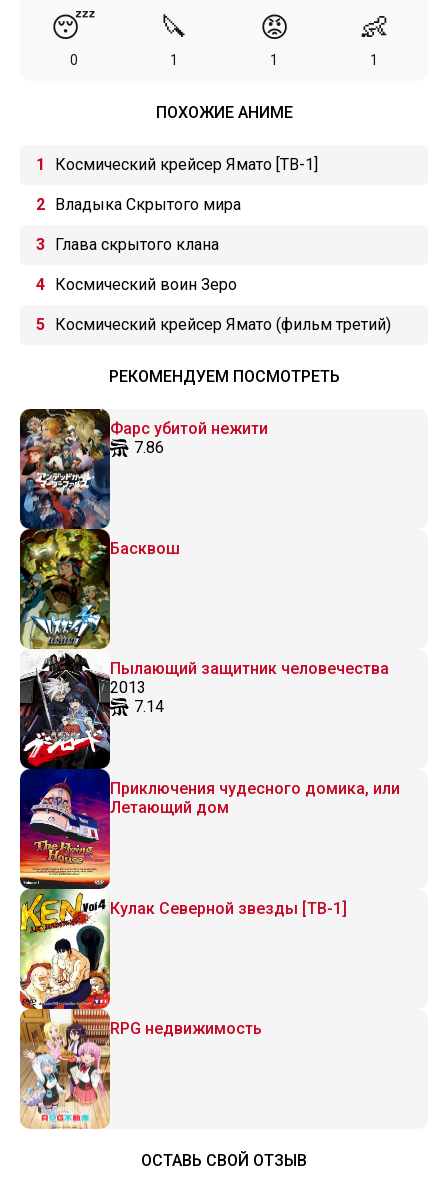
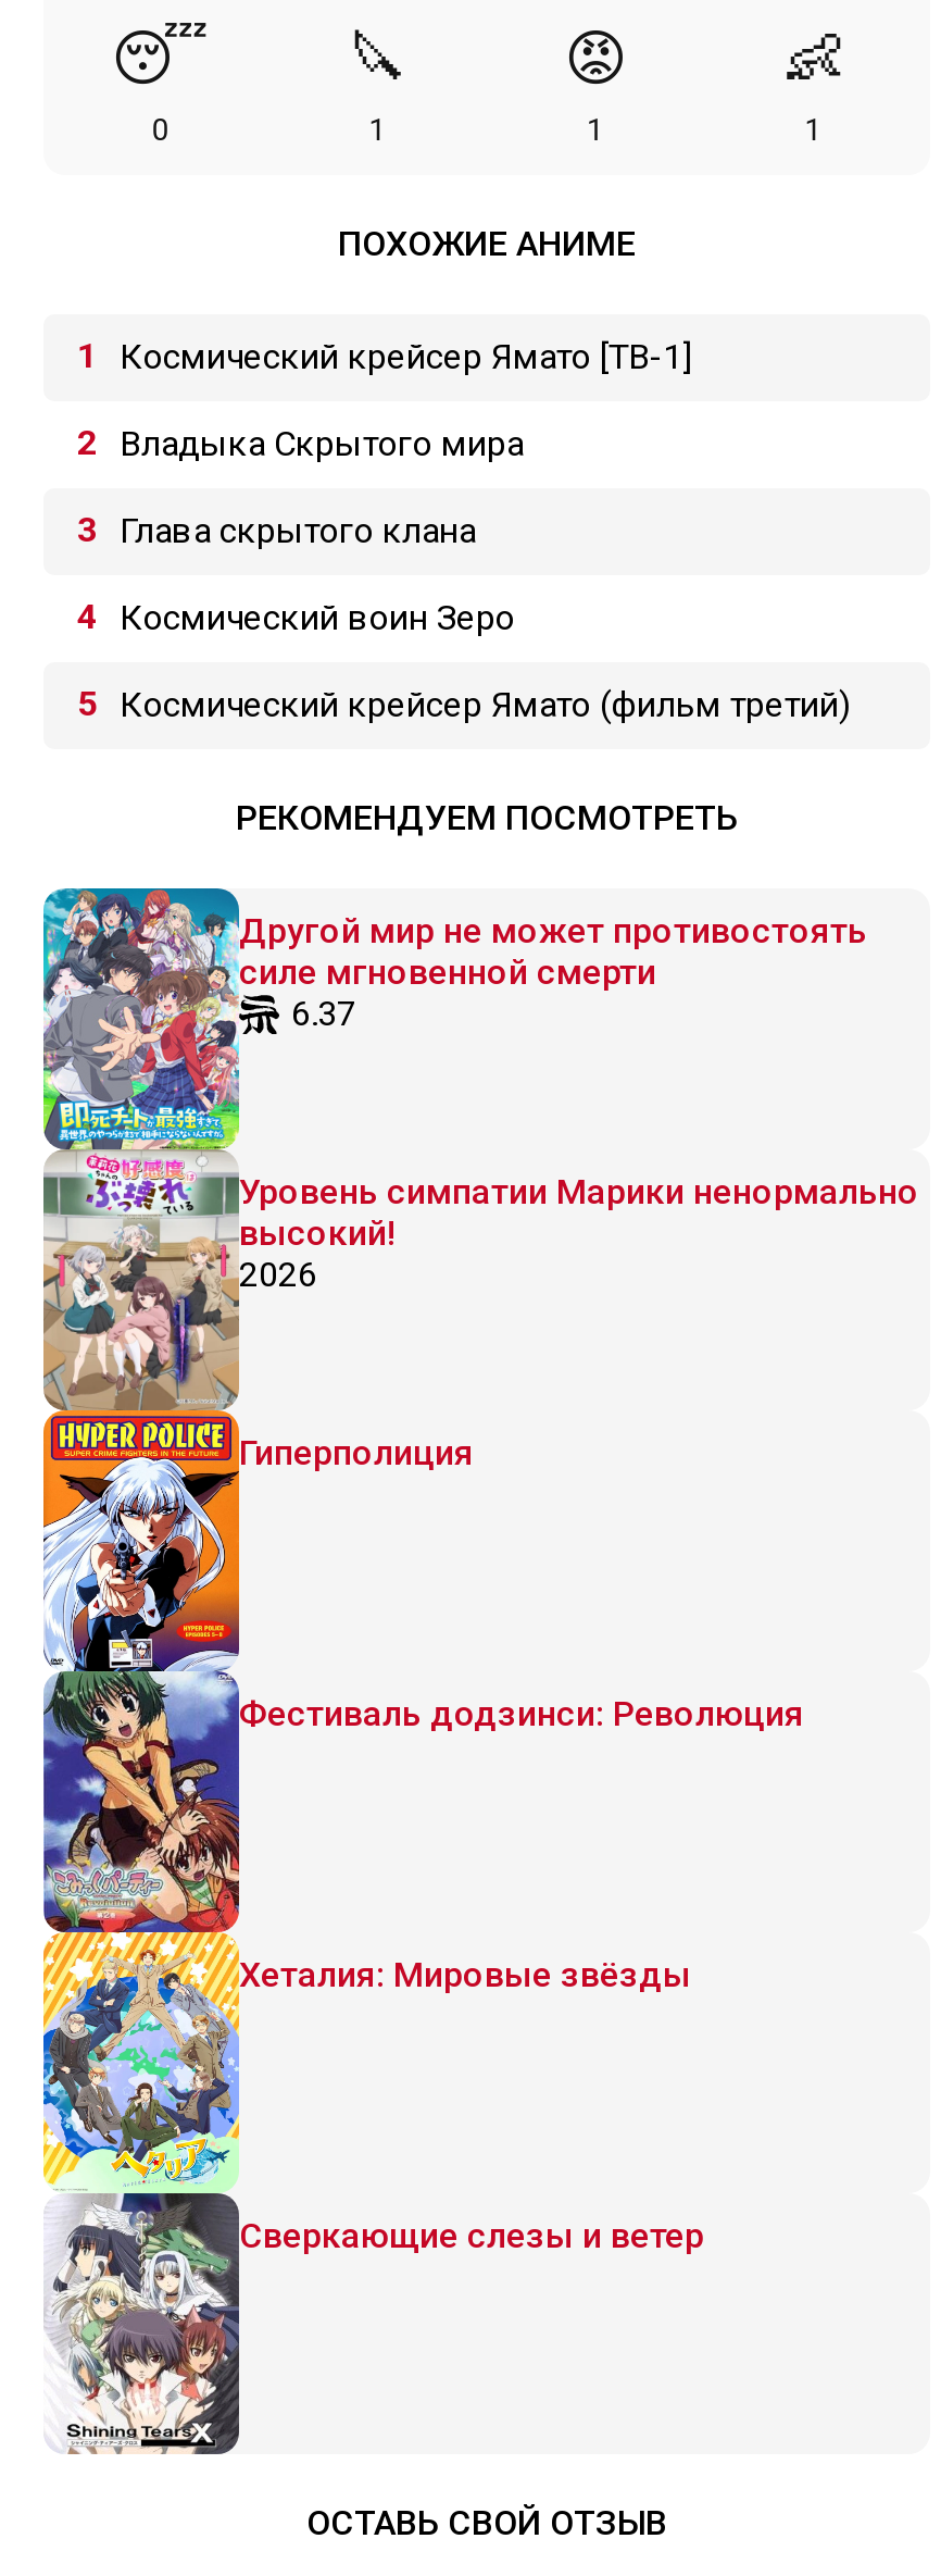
- [image]
- Фарс убитой нежити
- 7.86
+ [image]
+ Другой мир не может противостоять
+ силе мгновенной смерти
+ 6.37

- Басквош
+ Уровень симпатии Марики ненормально
+ высокий!
+ 2026

- Пылающий защитник человечества
- 2013
- 7.14
+ Гиперполиция

- Приключения чудесного домика, или
- Летающий дом
+ Фестиваль додзинси: Революция

- Кулак Северной звезды [ТВ-1]
+ Хеталия: Мировые звёзды

- RPG недвижимость
+ Сверкающие слезы и ветер
